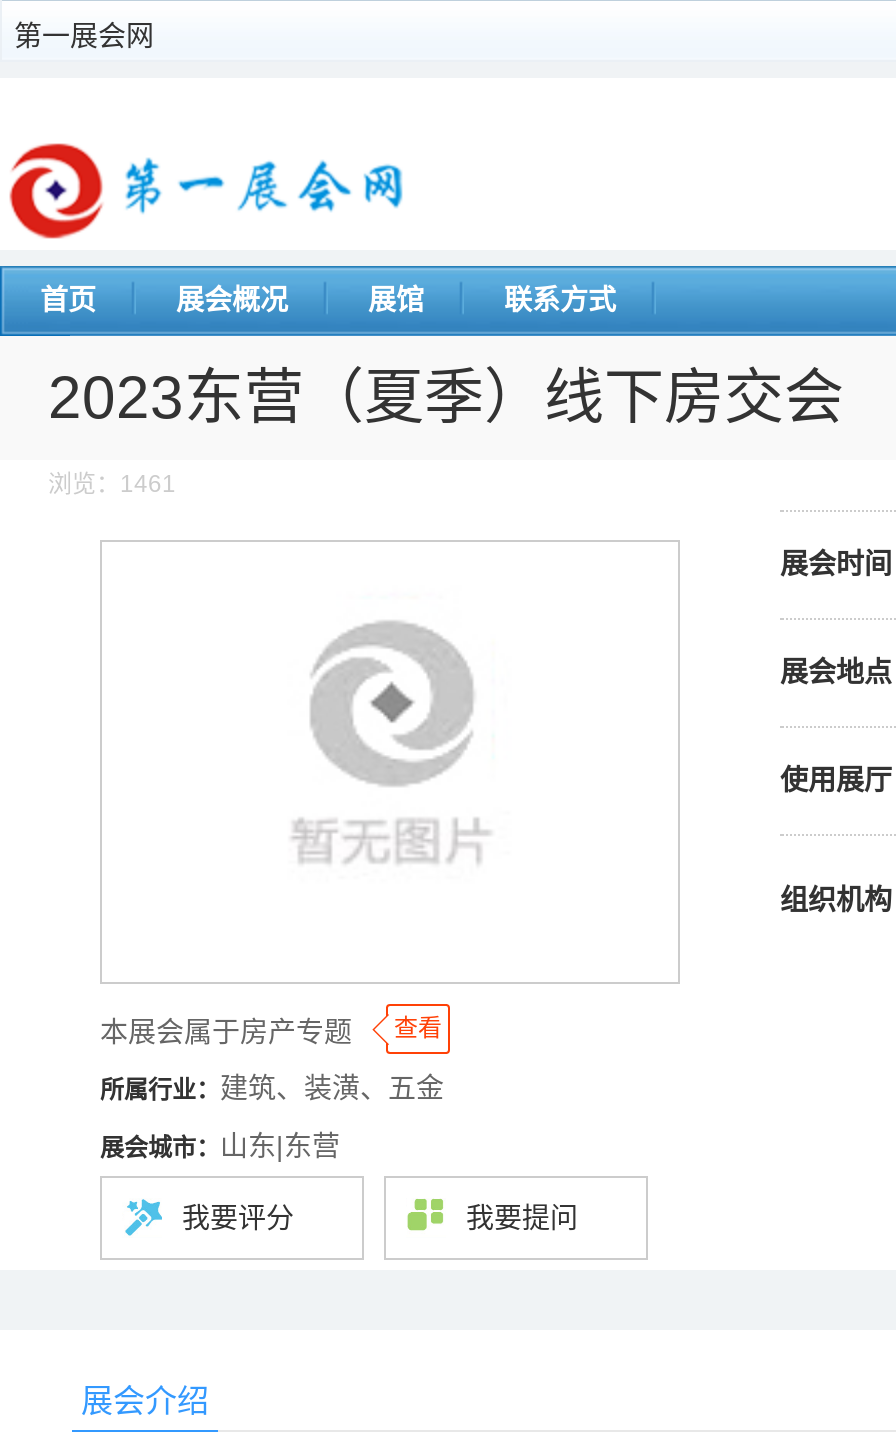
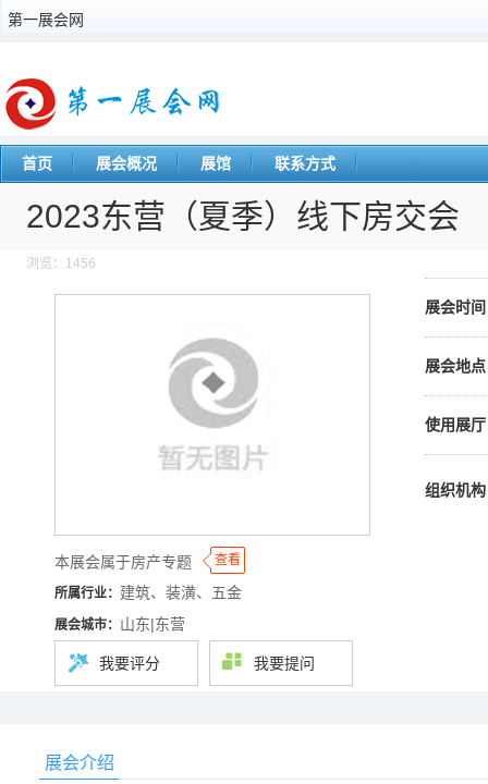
- 浏览：1461
+ 浏览：1456
